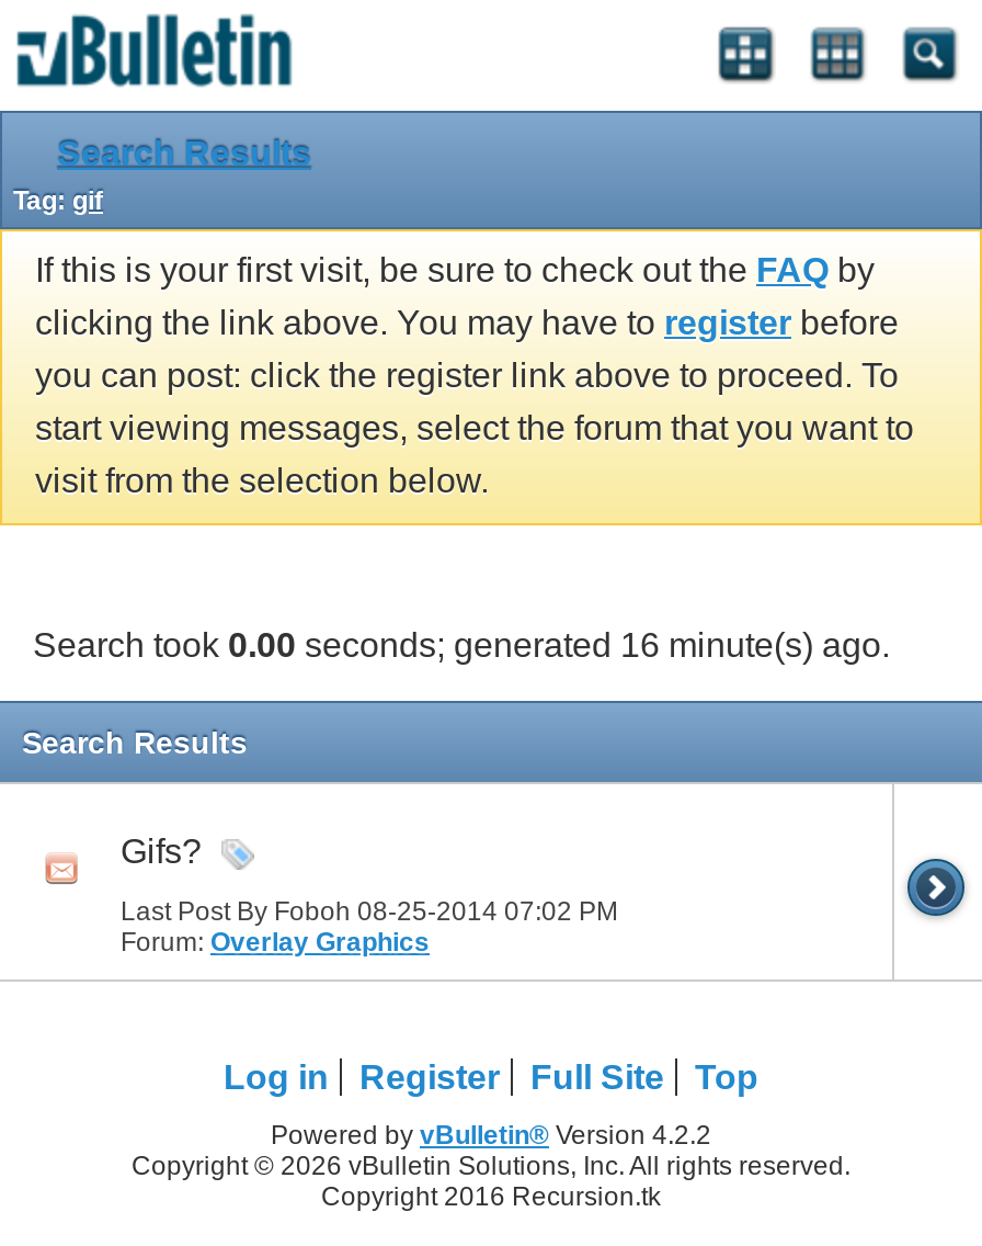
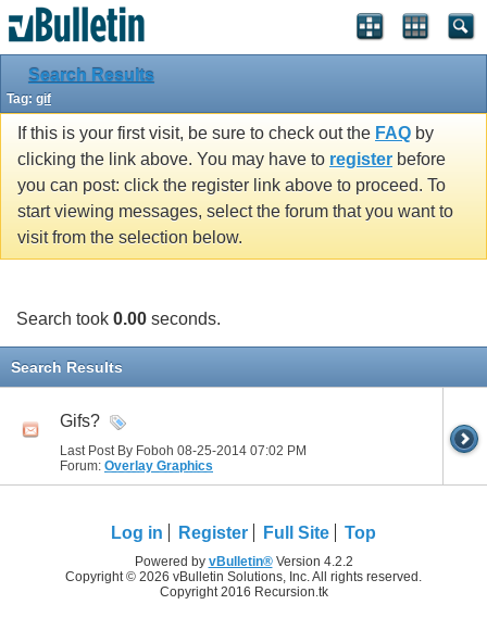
- Search took 0.00 seconds; generated 16 minute(s) ago.
+ Search took 0.00 seconds.
